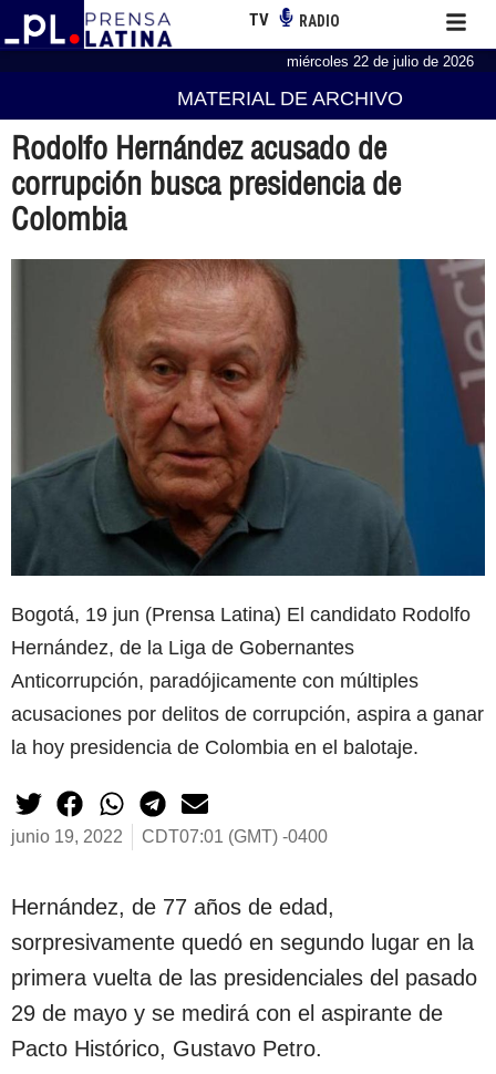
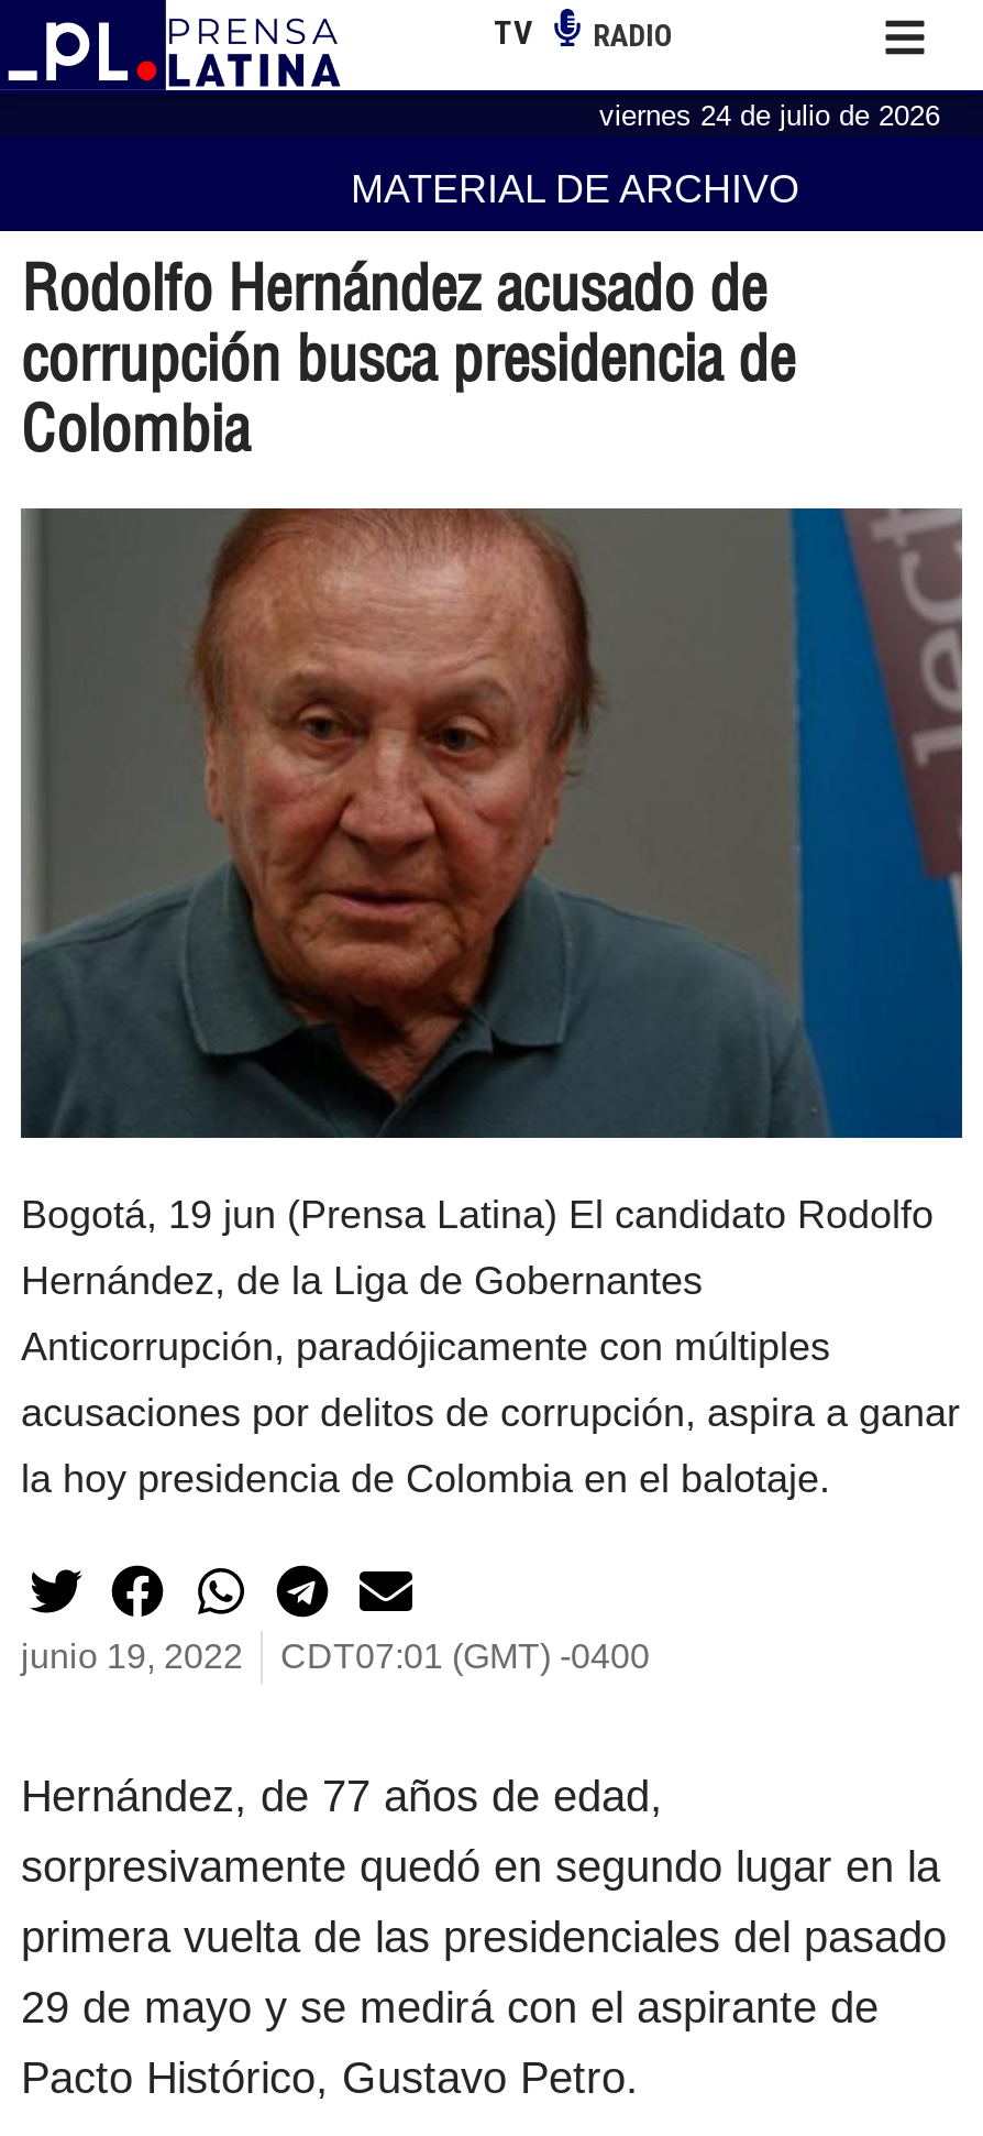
- miércoles 22 de julio de 2026
+ viernes 24 de julio de 2026
